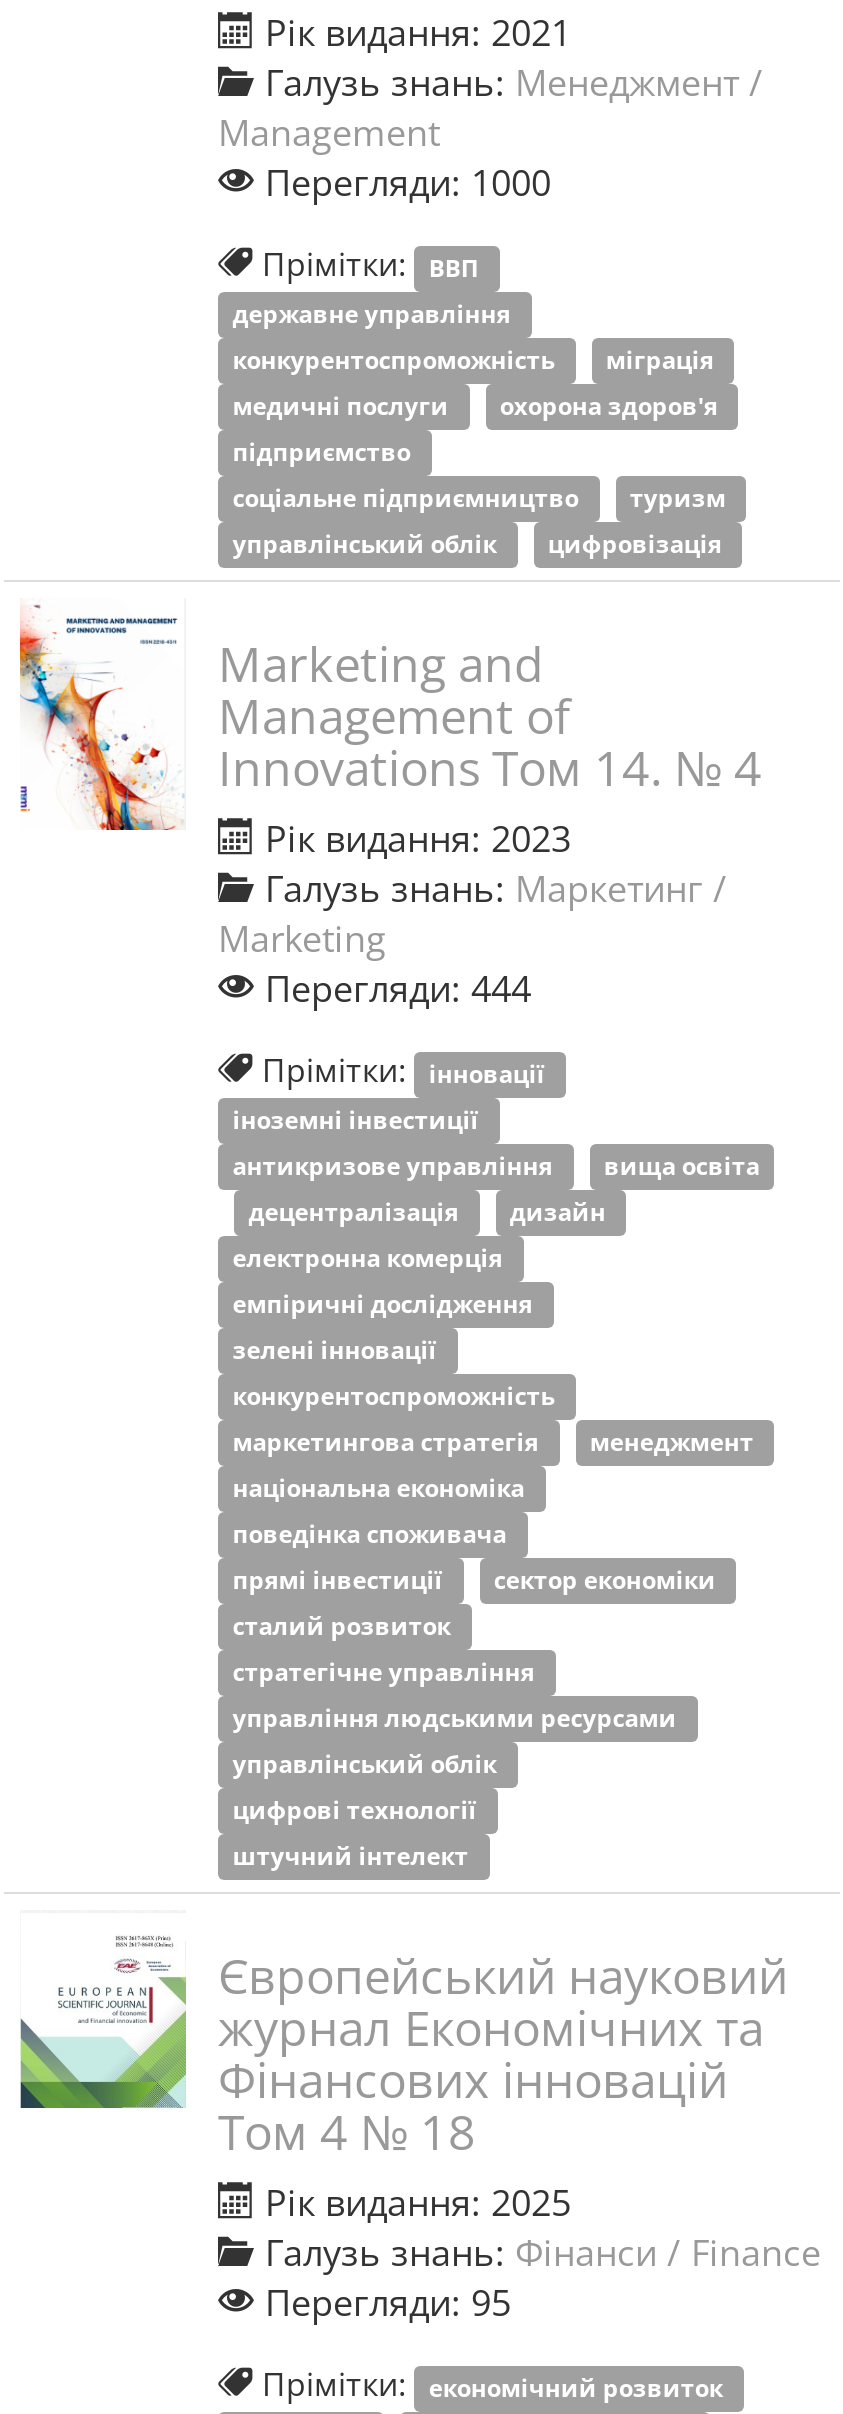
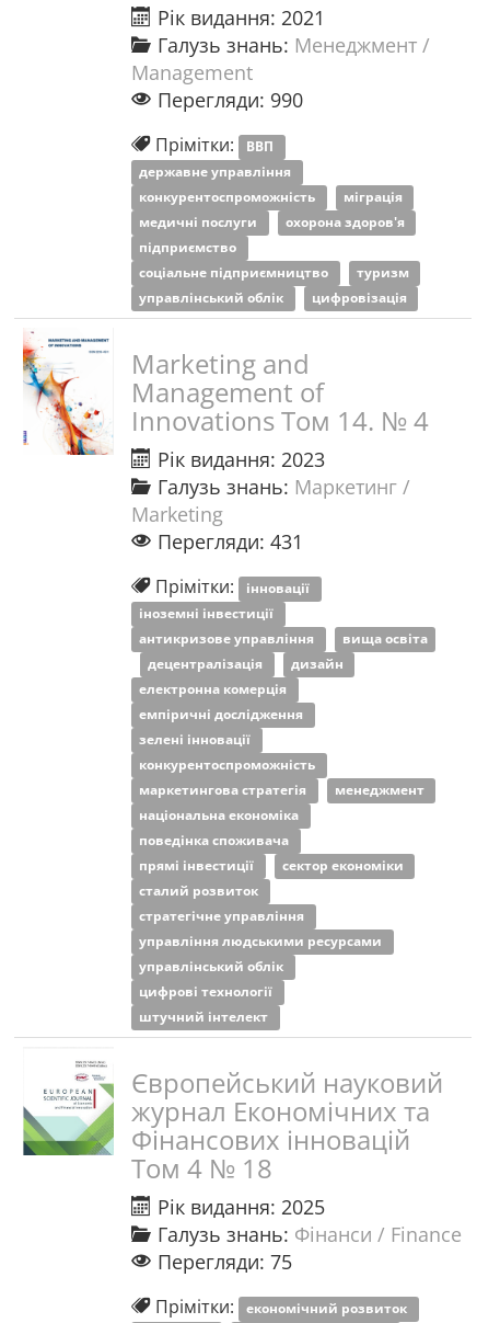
- Перегляди: 1000
+ Перегляди: 990

- Перегляди: 444
+ Перегляди: 431

- Перегляди: 95
+ Перегляди: 75
